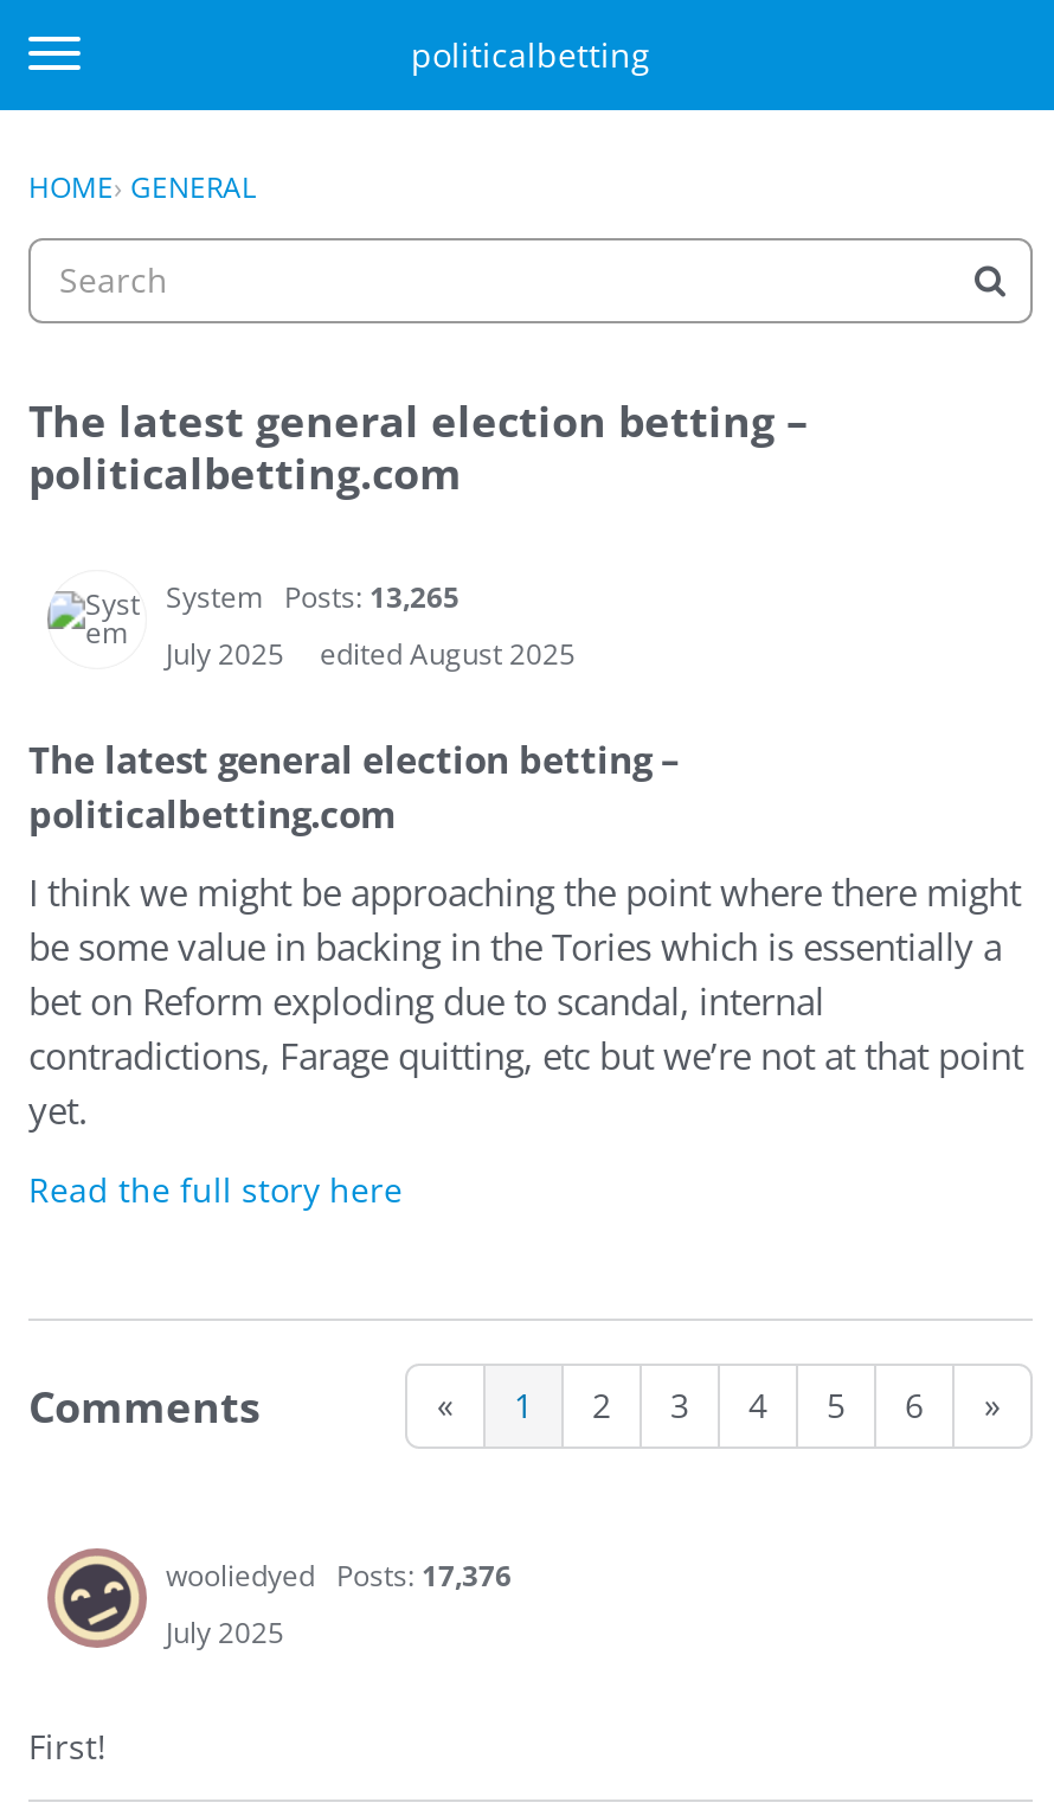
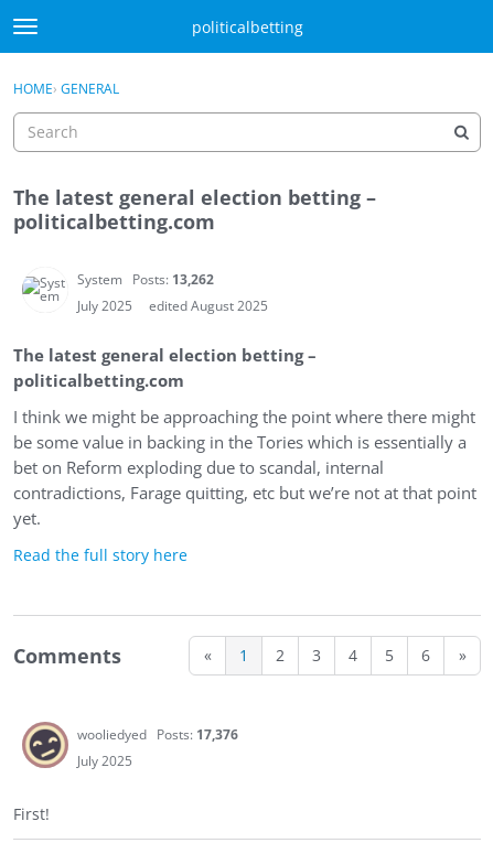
- System Posts: 13,265
+ System Posts: 13,262
